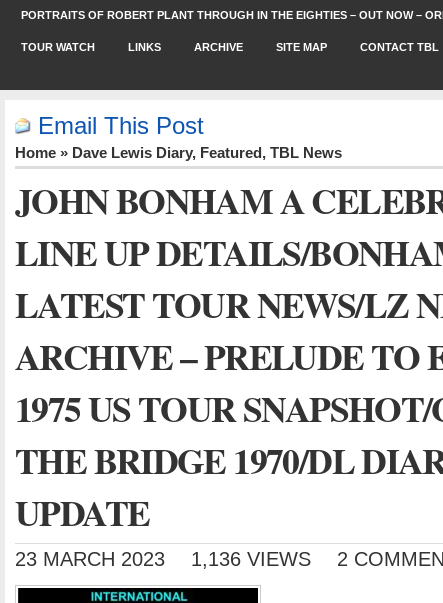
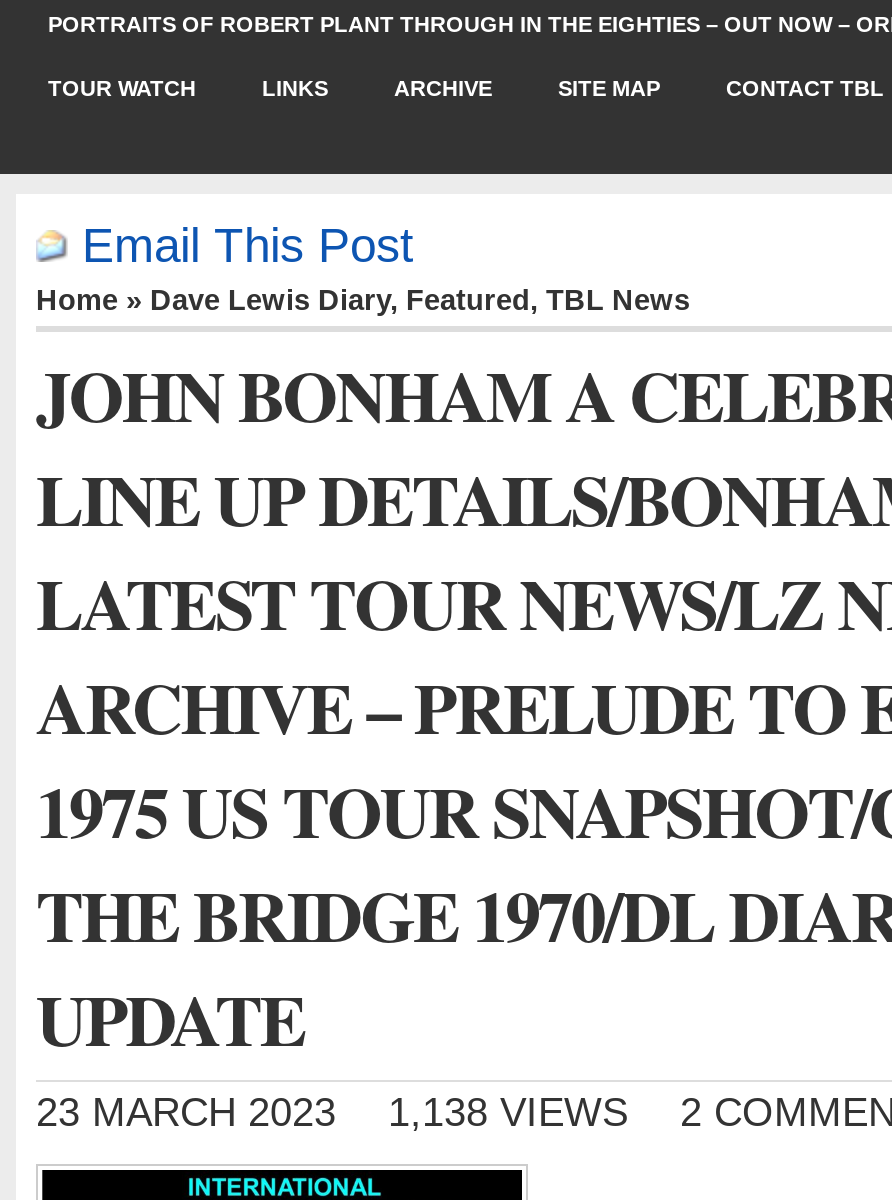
- 1,136 VIEWS
+ 1,138 VIEWS
